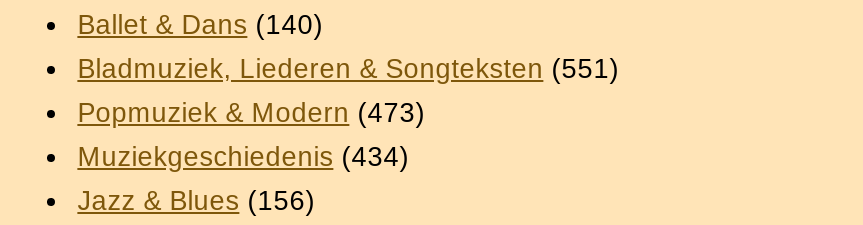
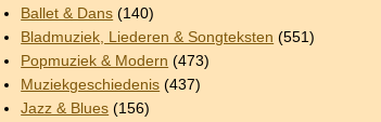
- Muziekgeschiedenis (434)
+ Muziekgeschiedenis (437)
